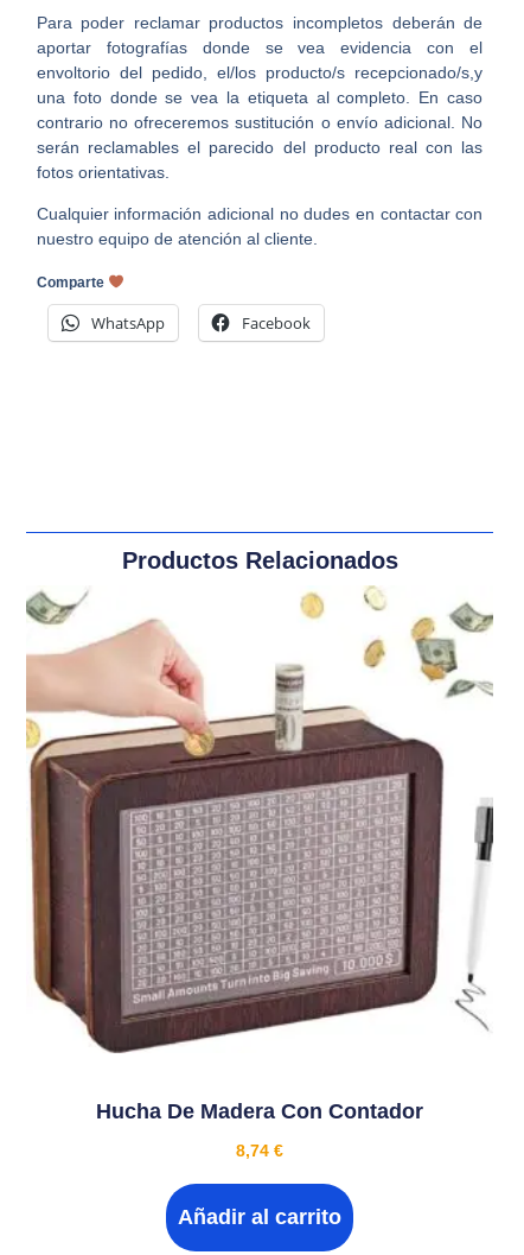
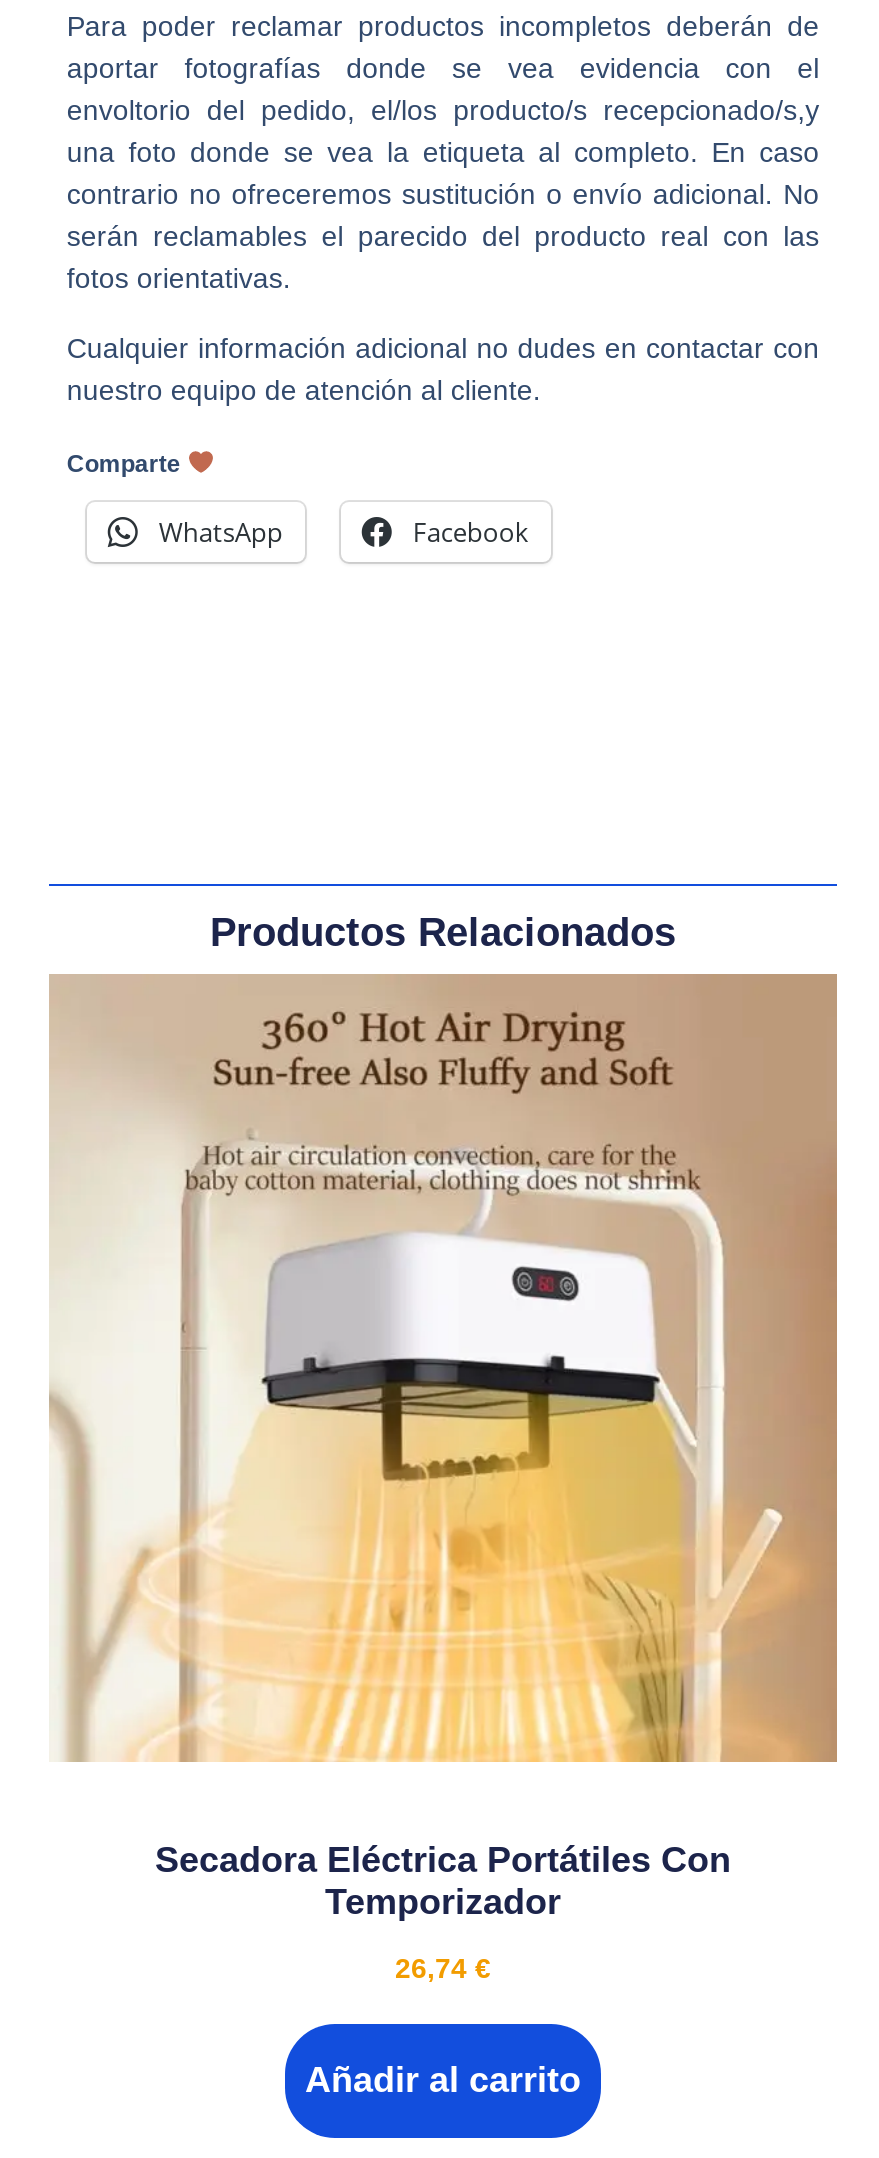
- [image]
- Hucha De Madera Con Contador
+ [image]
+ Secadora Eléctrica Portátiles Con
+ Temporizador

- 8,74 €
+ 26,74 €
